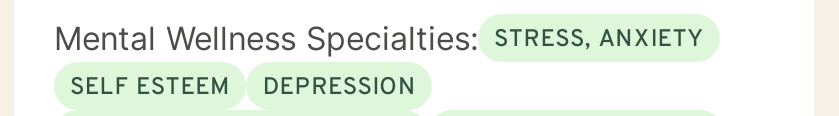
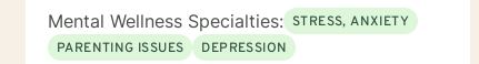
- SELF ESTEEM
+ PARENTING ISSUES
